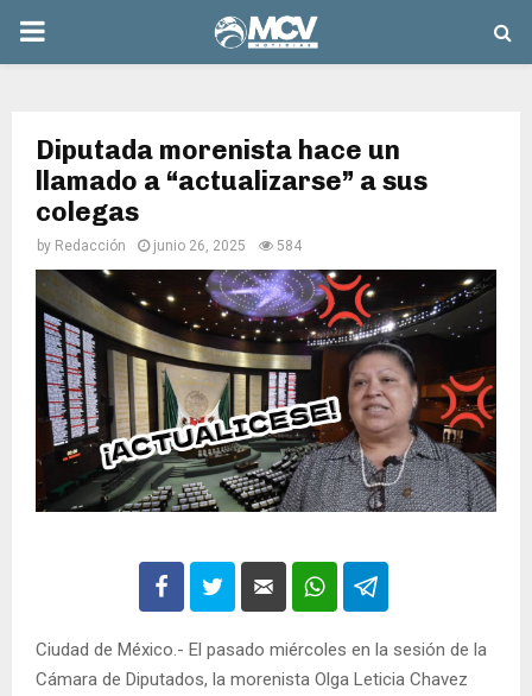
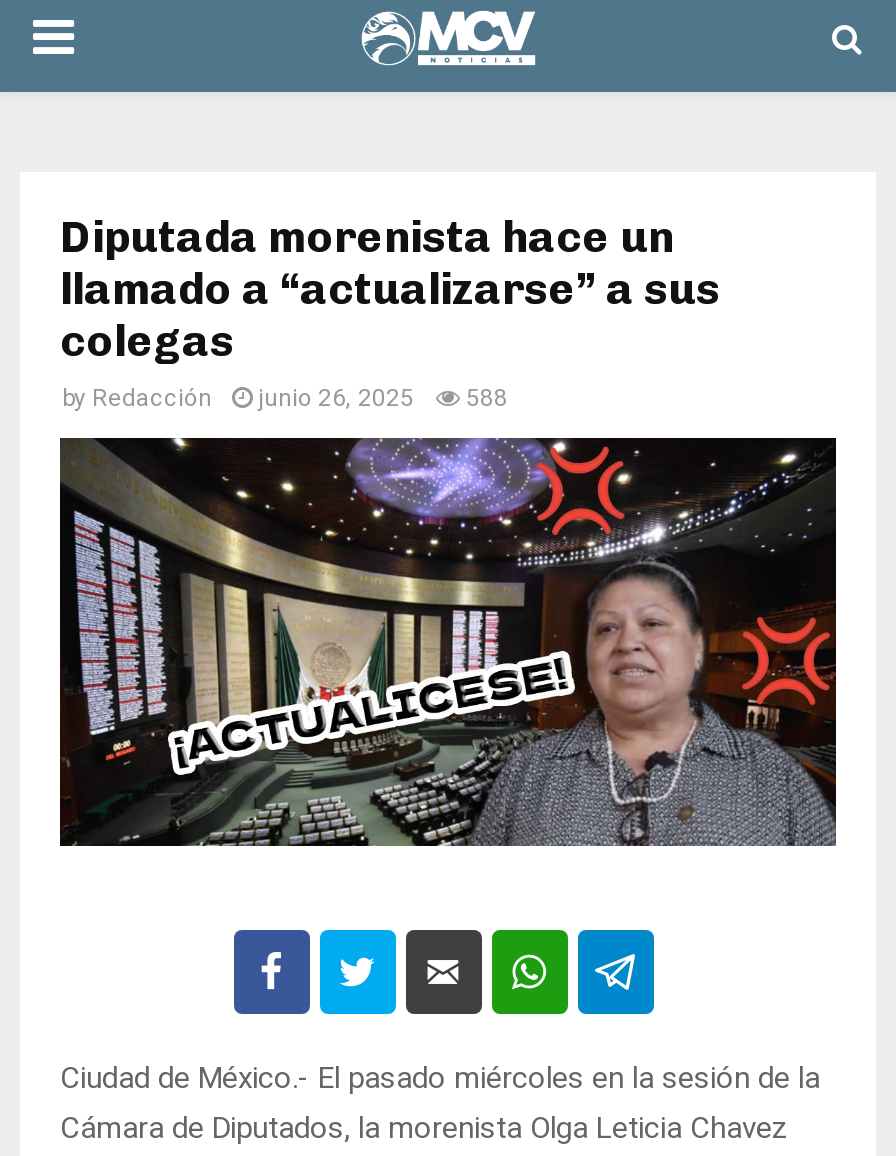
- by Redacción junio 26, 2025 584
+ by Redacción junio 26, 2025 588
